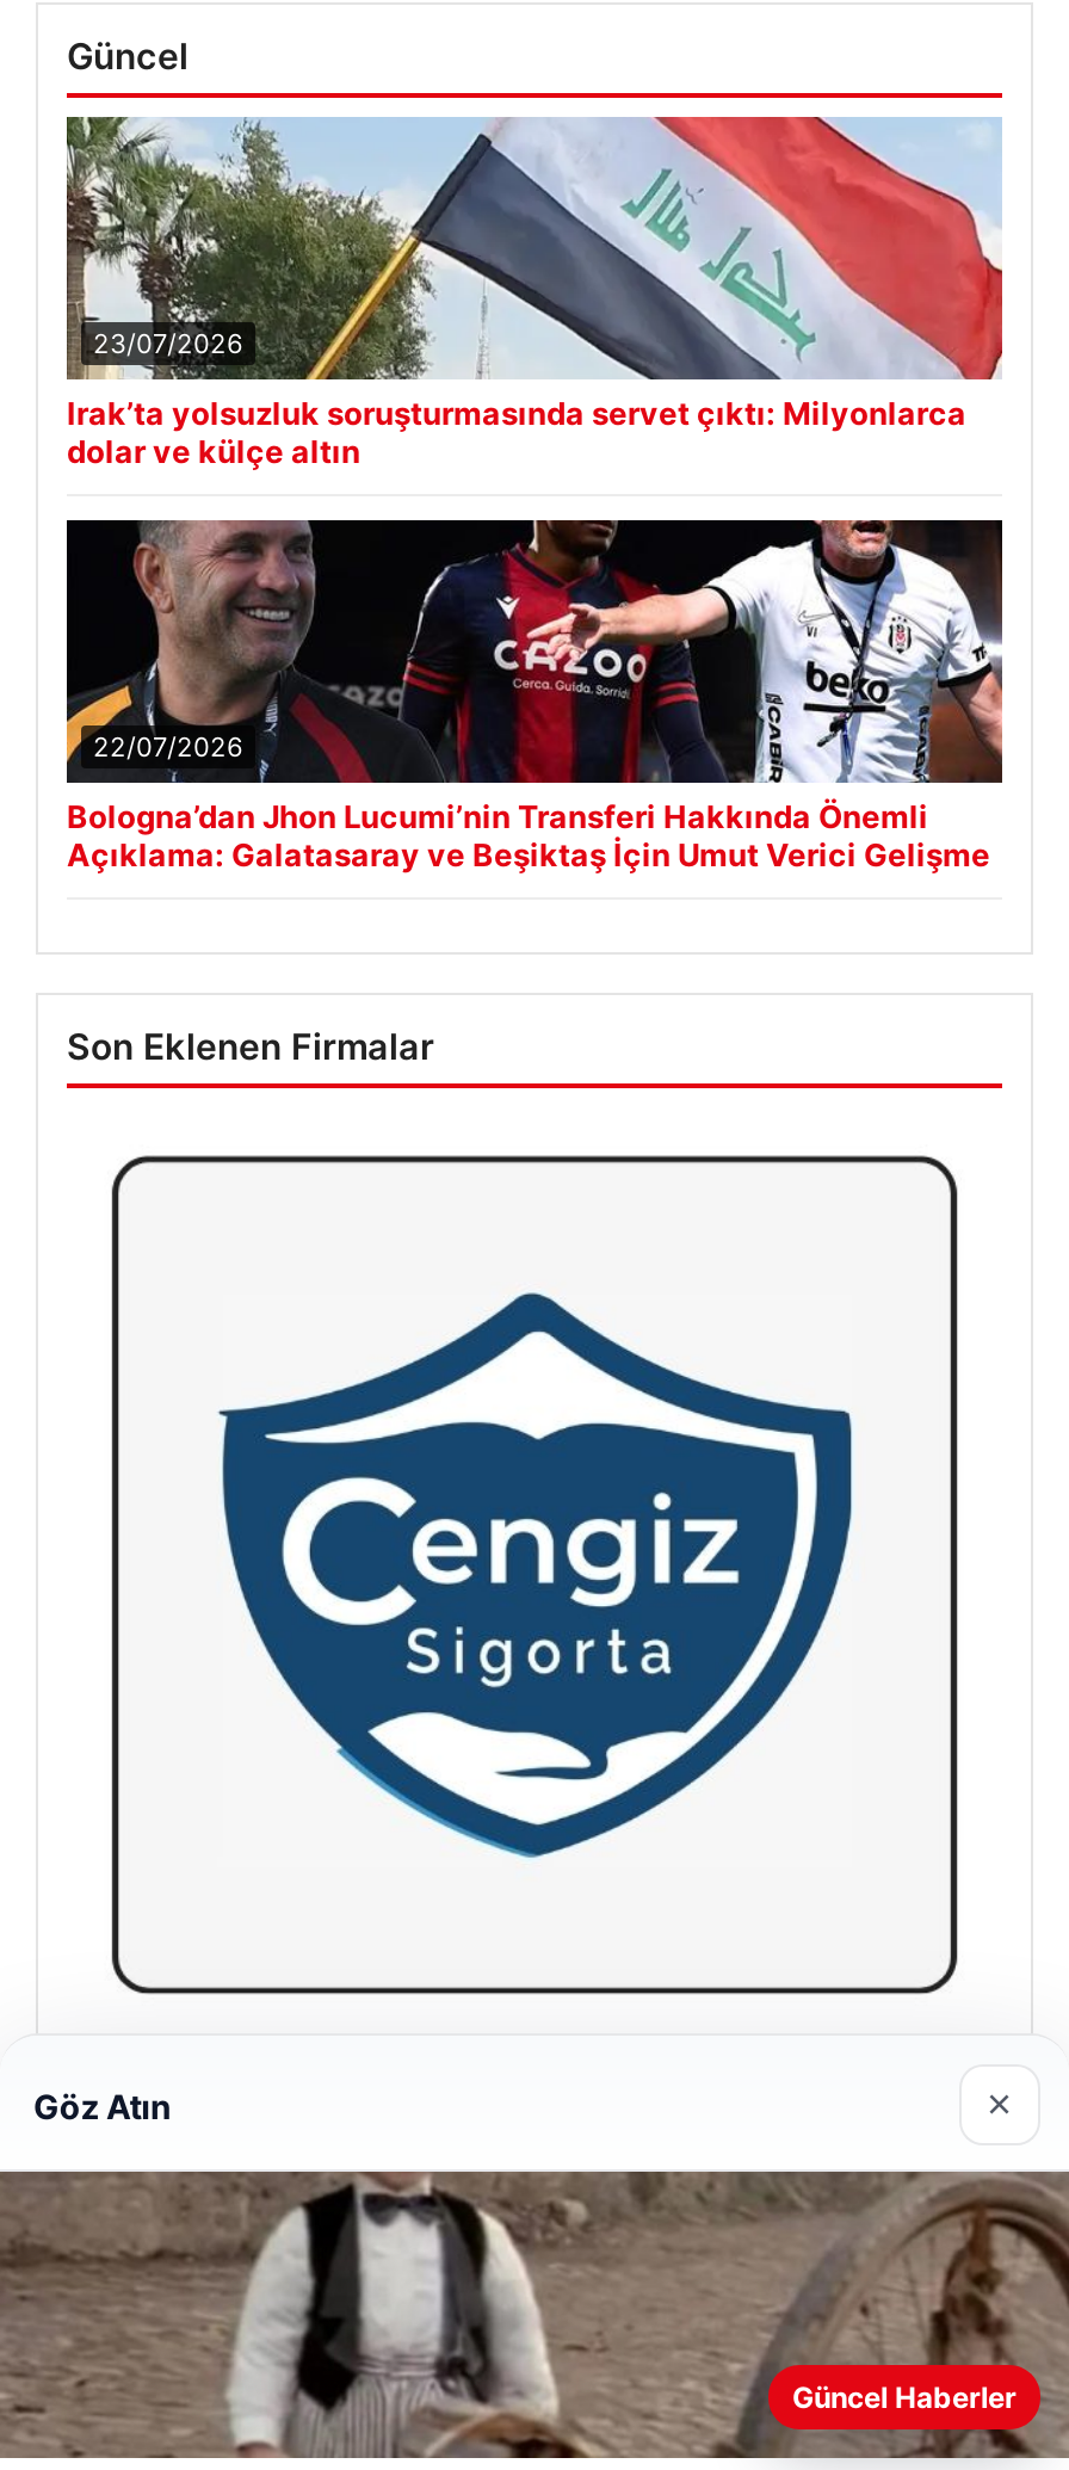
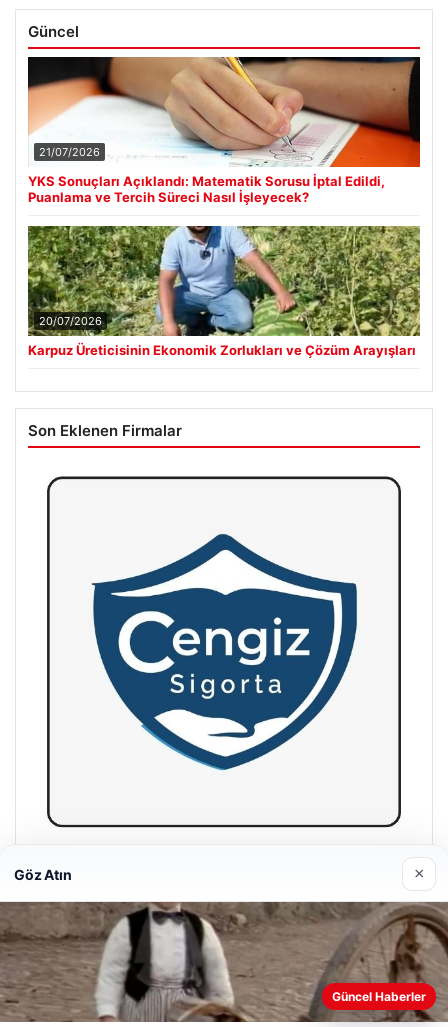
- [image]
- 23/07/2026
+ [image]
+ 21/07/2026

- Irak’ta yolsuzluk soruşturmasında servet çıktı: Milyonlarca
- dolar ve külçe altın
+ YKS Sonuçları Açıklandı: Matematik Sorusu İptal Edildi,
+ Puanlama ve Tercih Süreci Nasıl İşleyecek?

- [image]
- 22/07/2026
+ [image]
+ 20/07/2026

- Bologna’dan Jhon Lucumi’nin Transferi Hakkında Önemli
- Açıklama: Galatasaray ve Beşiktaş İçin Umut Verici Gelişme
+ Karpuz Üreticisinin Ekonomik Zorlukları ve Çözüm Arayışları
